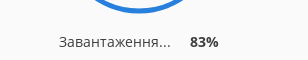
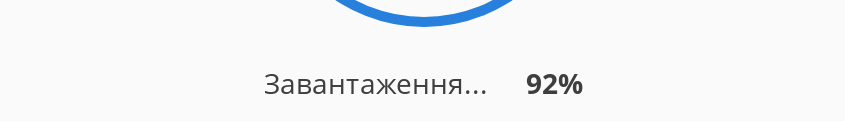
- Завантаження... 83%
+ Завантаження... 92%
